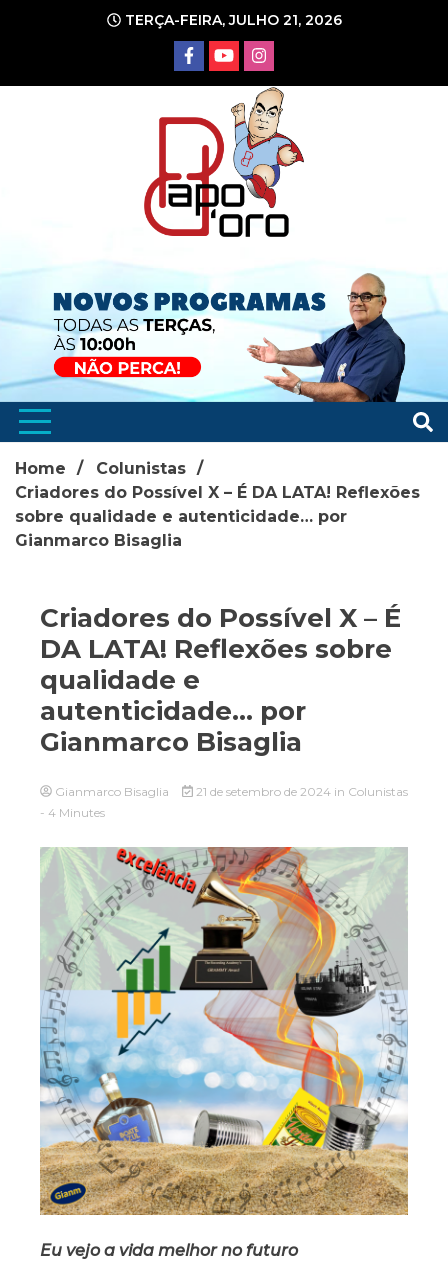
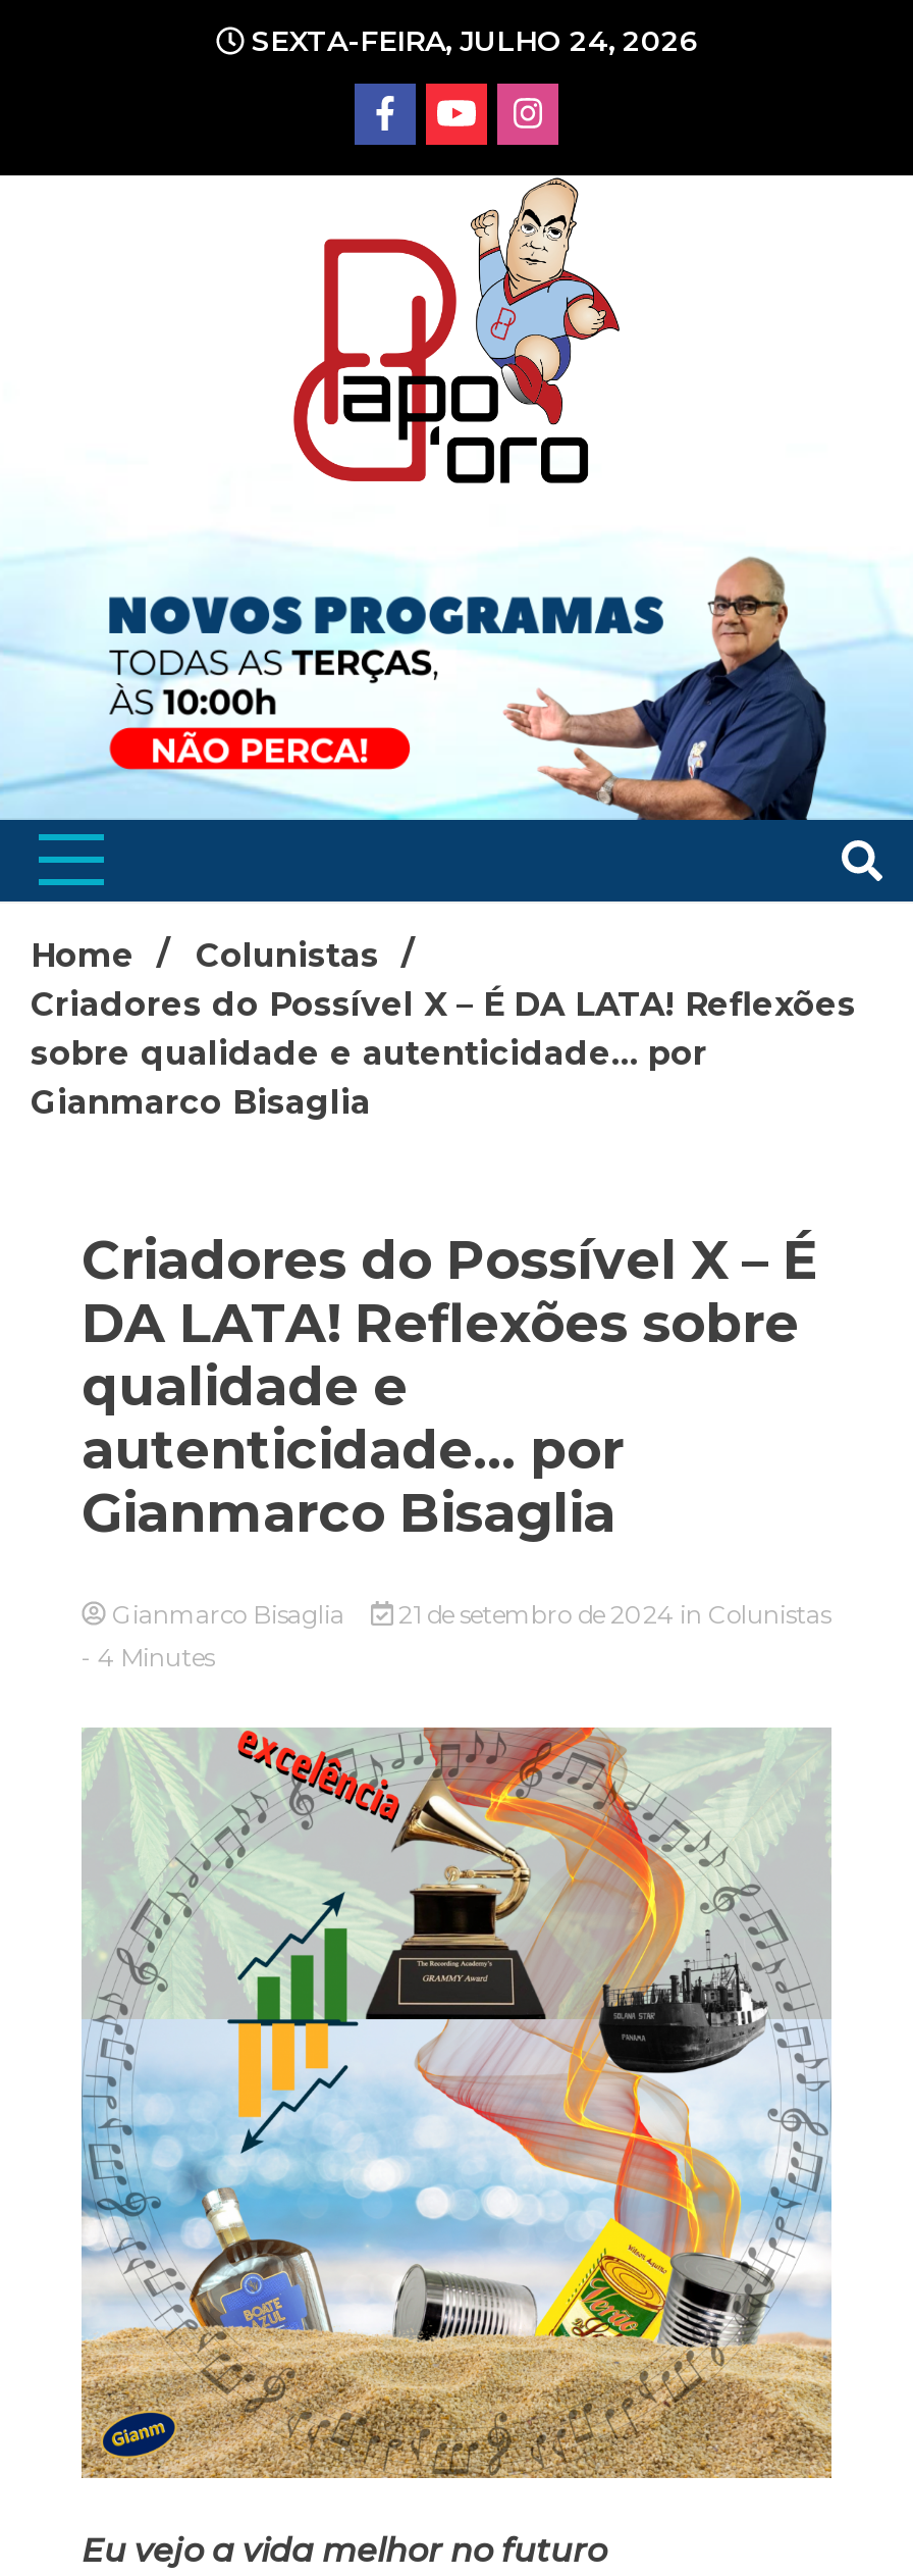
- TERÇA-FEIRA, JULHO 21, 2026
+ SEXTA-FEIRA, JULHO 24, 2026
